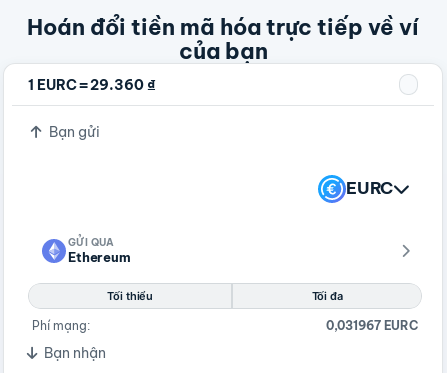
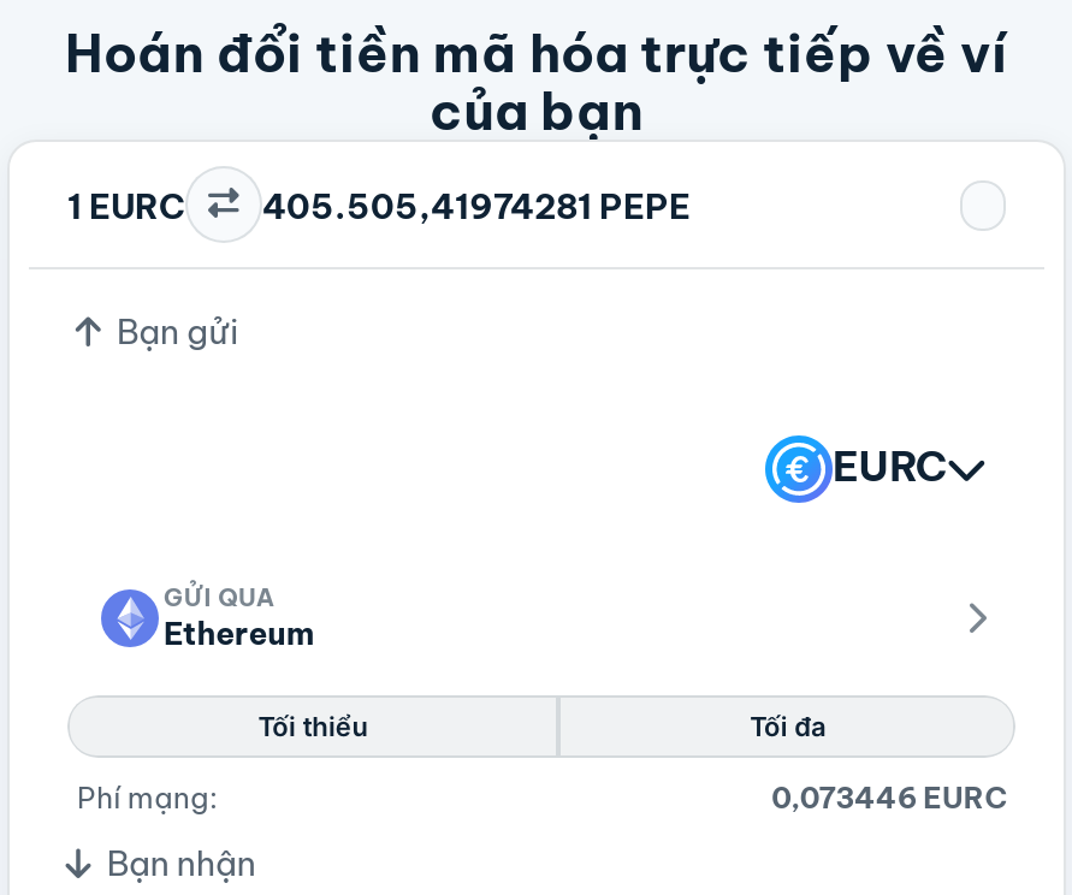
- 1 EURC =29.360 ₫
+ 1 EURC
+ 405.505,41974281 PEPE

- 0,031967 EURC
+ 0,073446 EURC
